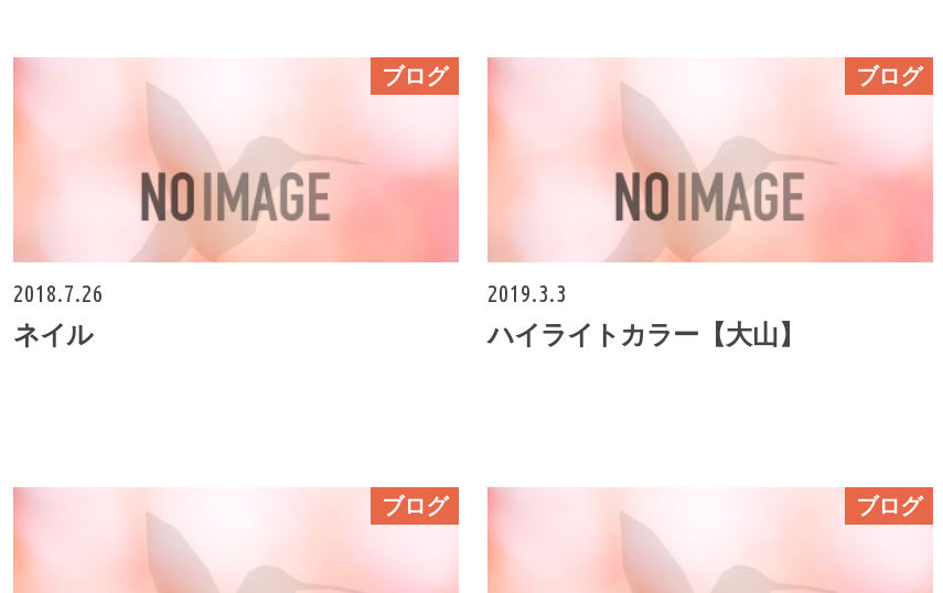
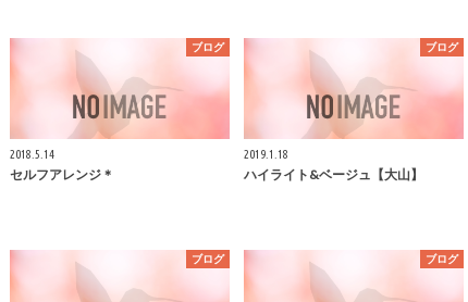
- 2018.7.26
- ネイル
+ 2018.5.14
+ セルフアレンジ＊

- 2019.3.3
- ハイライトカラー【大山】
+ 2019.1.18
+ ハイライト&ベージュ【大山】
